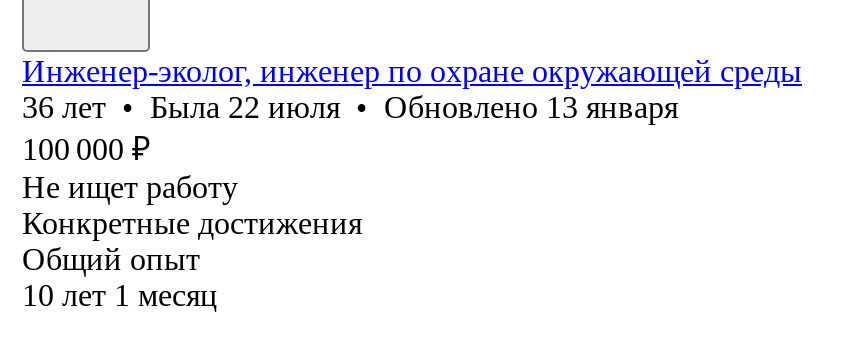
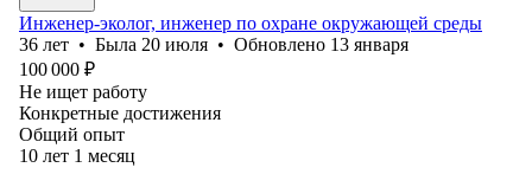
- 36 лет • Была 22 июля • Обновлено 13 января
+ 36 лет • Была 20 июля • Обновлено 13 января
